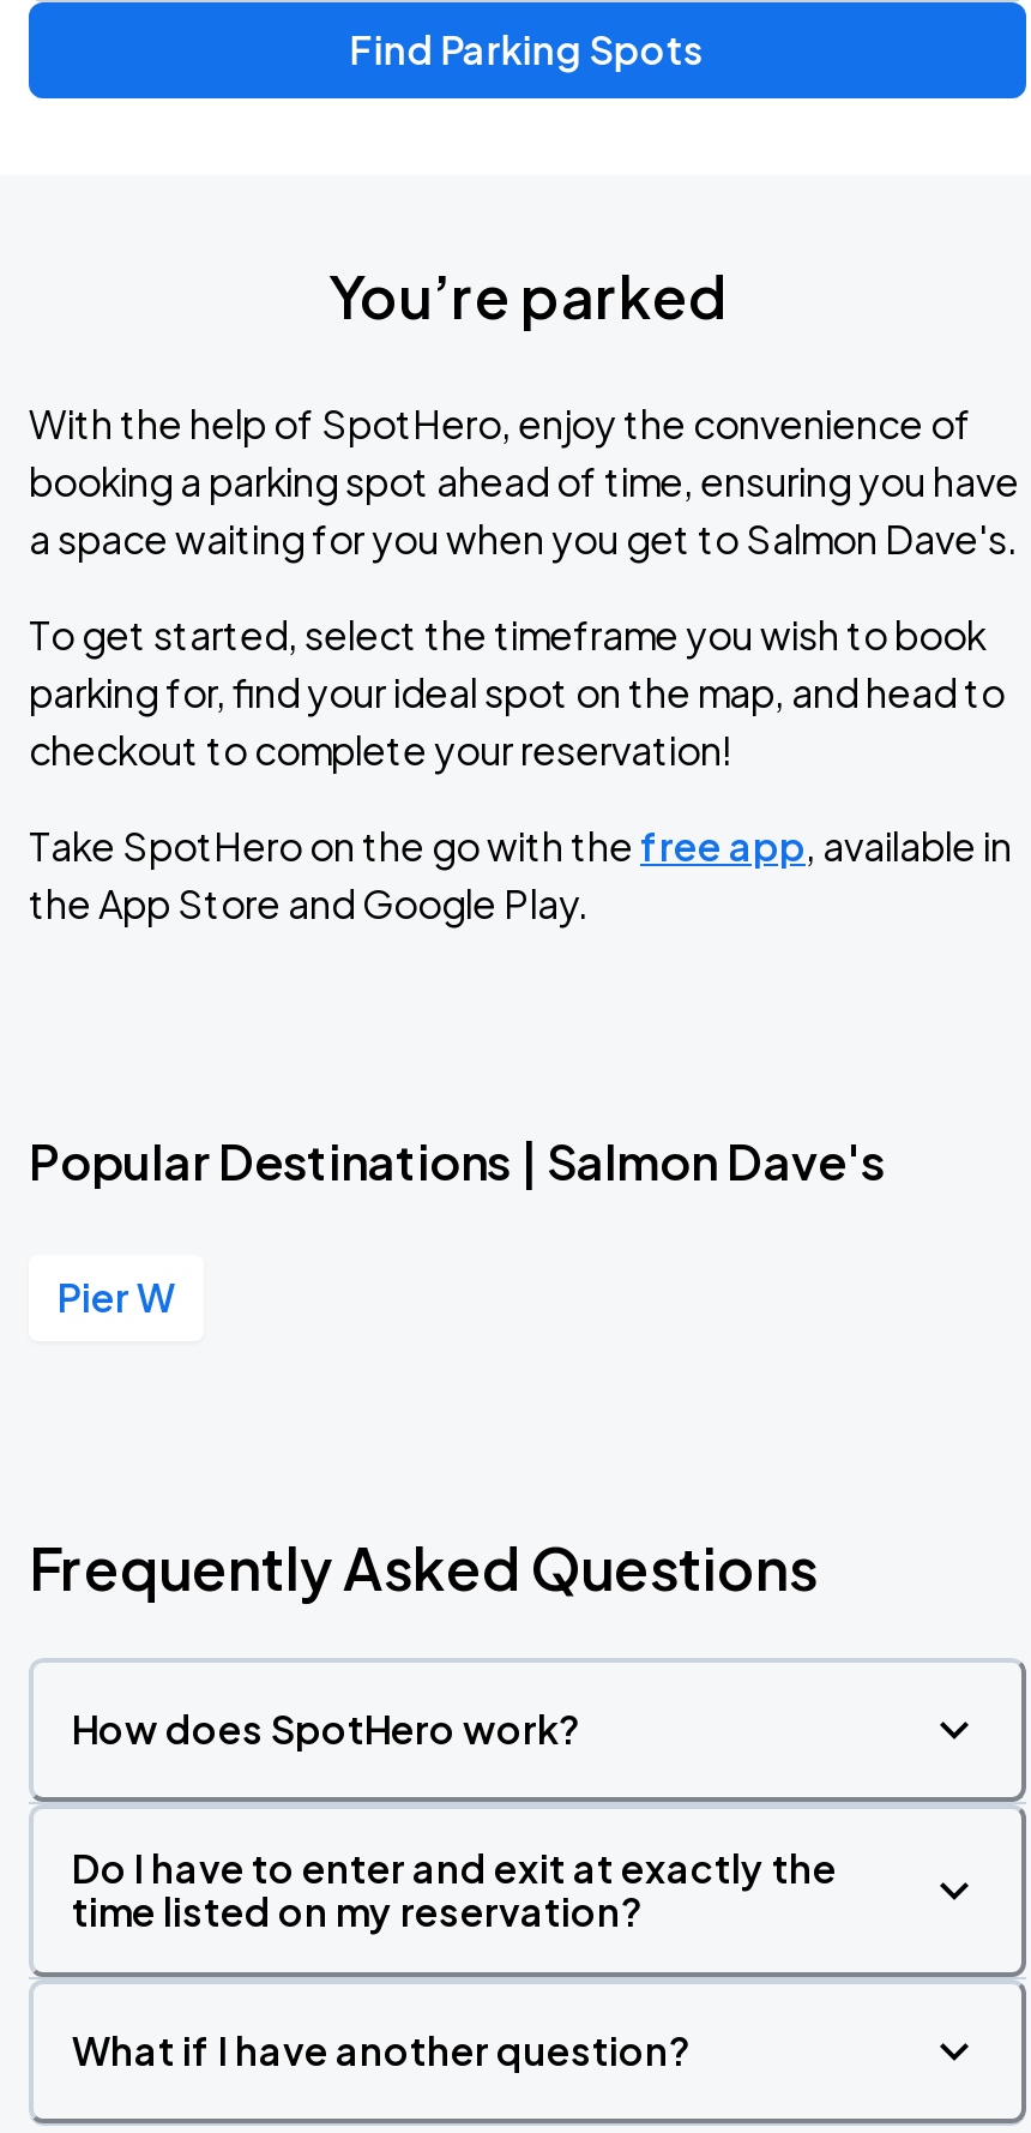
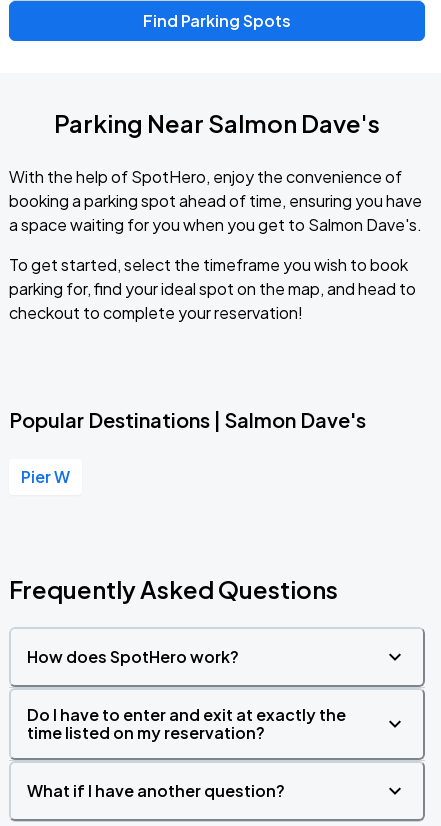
- You’re parked
+ Parking Near Salmon Dave's

- Take SpotHero on the go with the free app, available in
- the App Store and Google Play.
